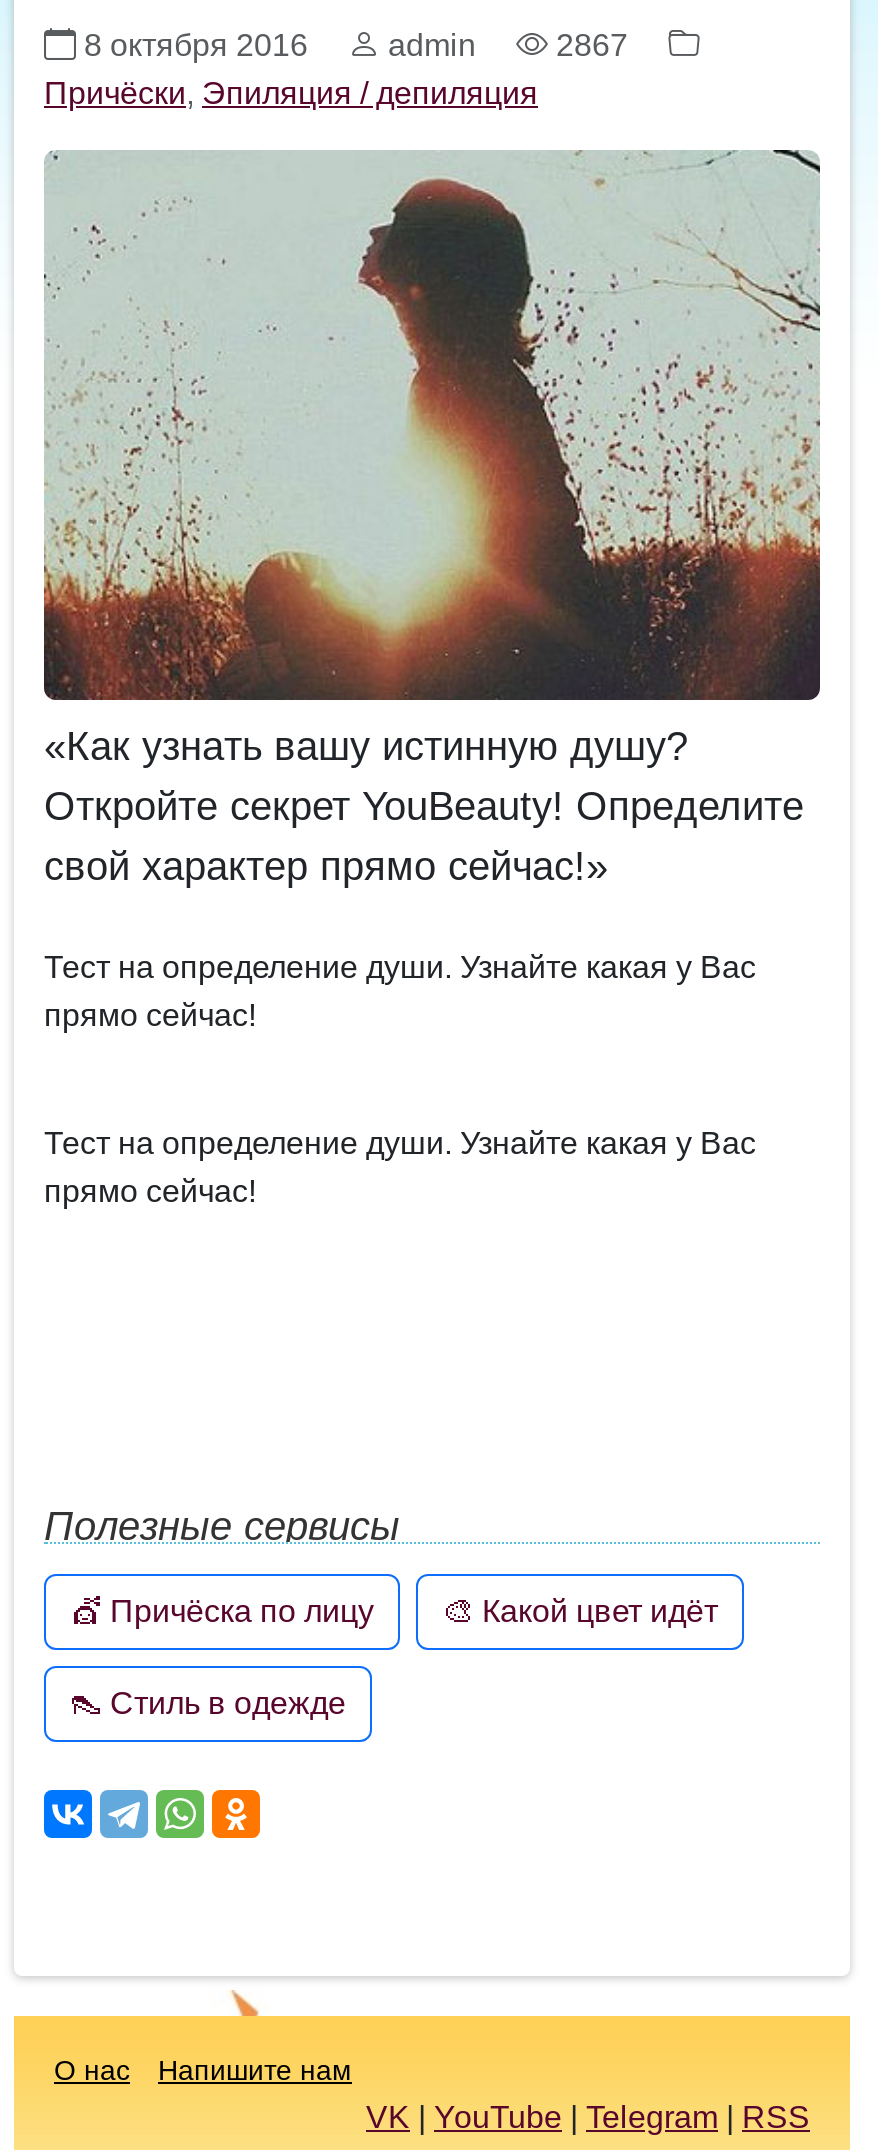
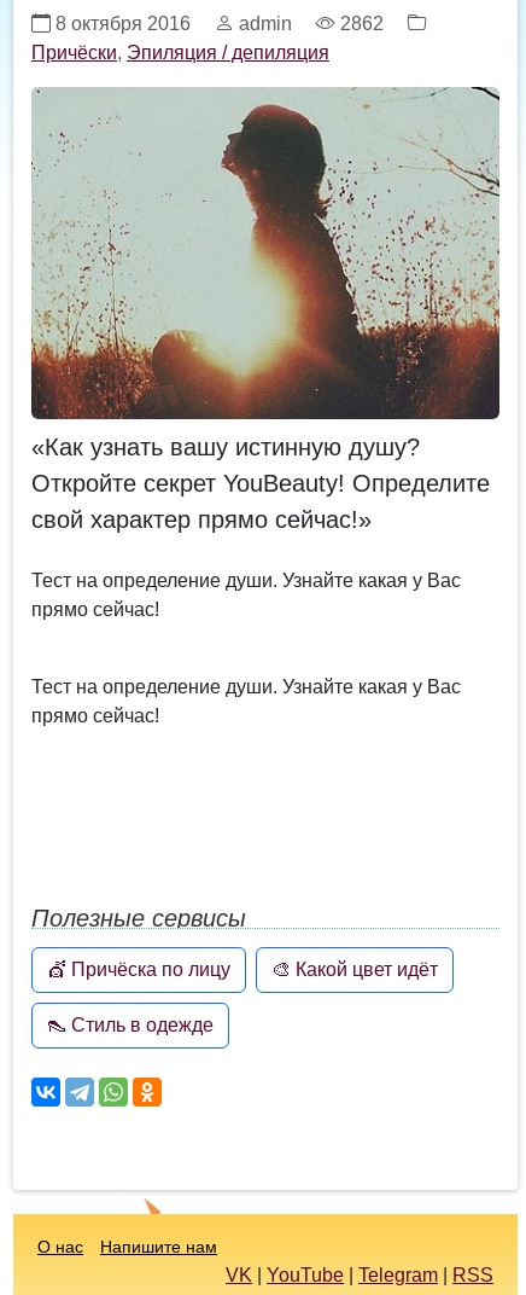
- 2867
+ 2862
